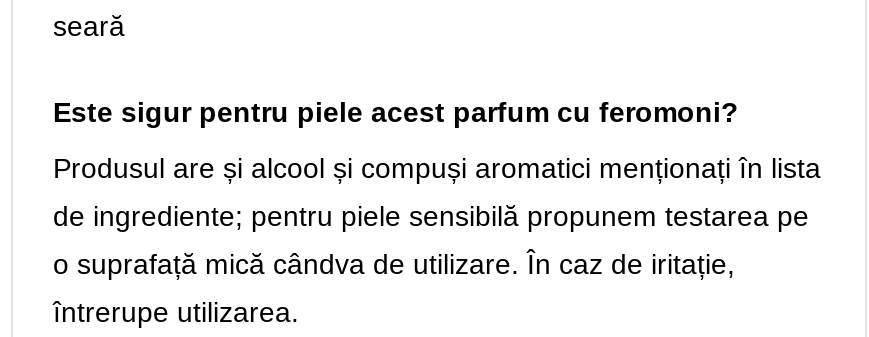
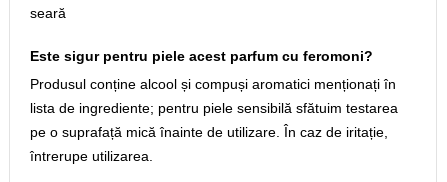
- Produsul are și alcool și compuși aromatici menționați în lista
+ Produsul conține alcool și compuși aromatici menționați în

- de ingrediente; pentru piele sensibilă propunem testarea pe
+ lista de ingrediente; pentru piele sensibilă sfătuim testarea

- o suprafață mică cândva de utilizare. În caz de iritație,
+ pe o suprafață mică înainte de utilizare. În caz de iritație,
